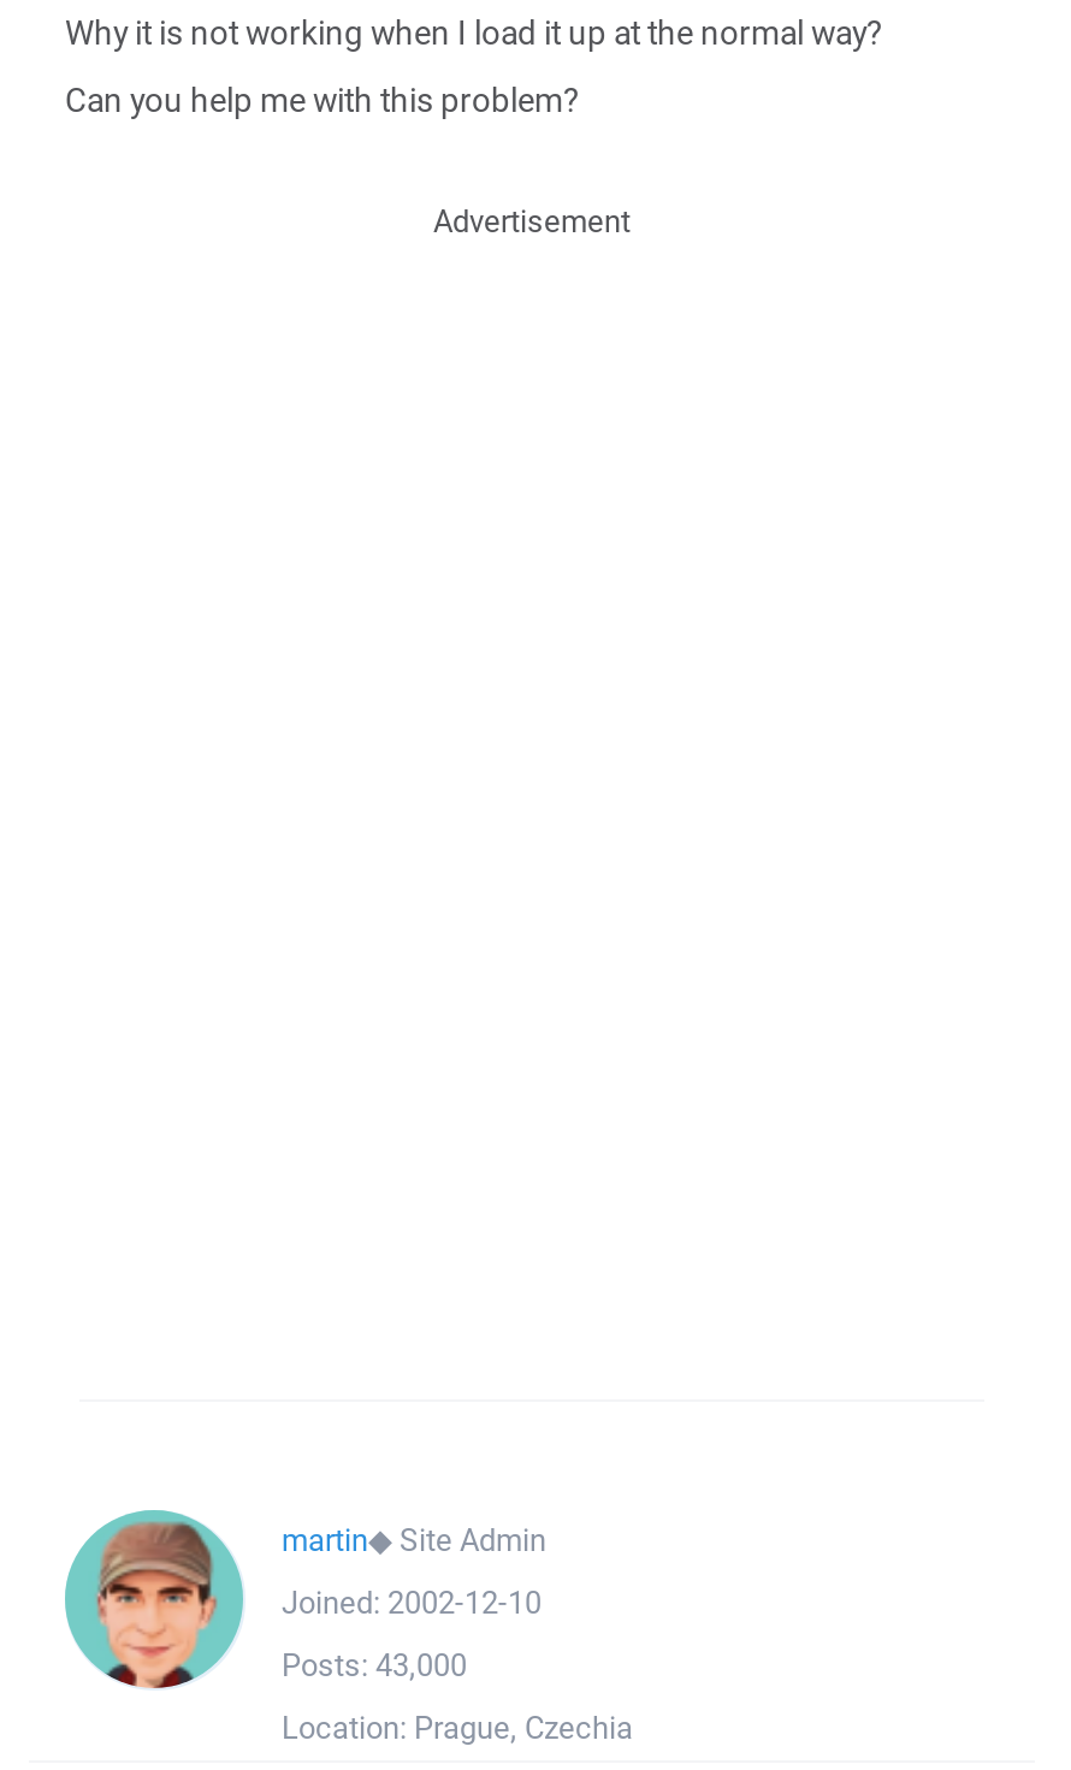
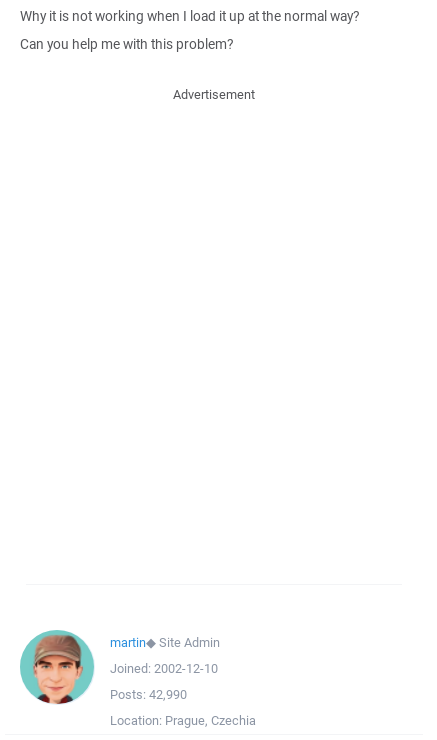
- Posts: 43,000
+ Posts: 42,990
